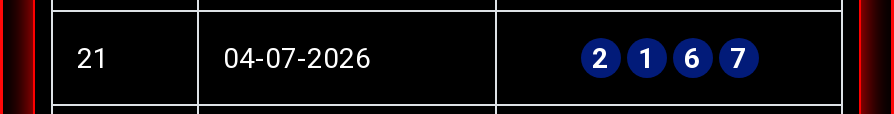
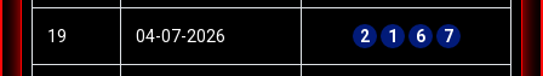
- 21
+ 19
